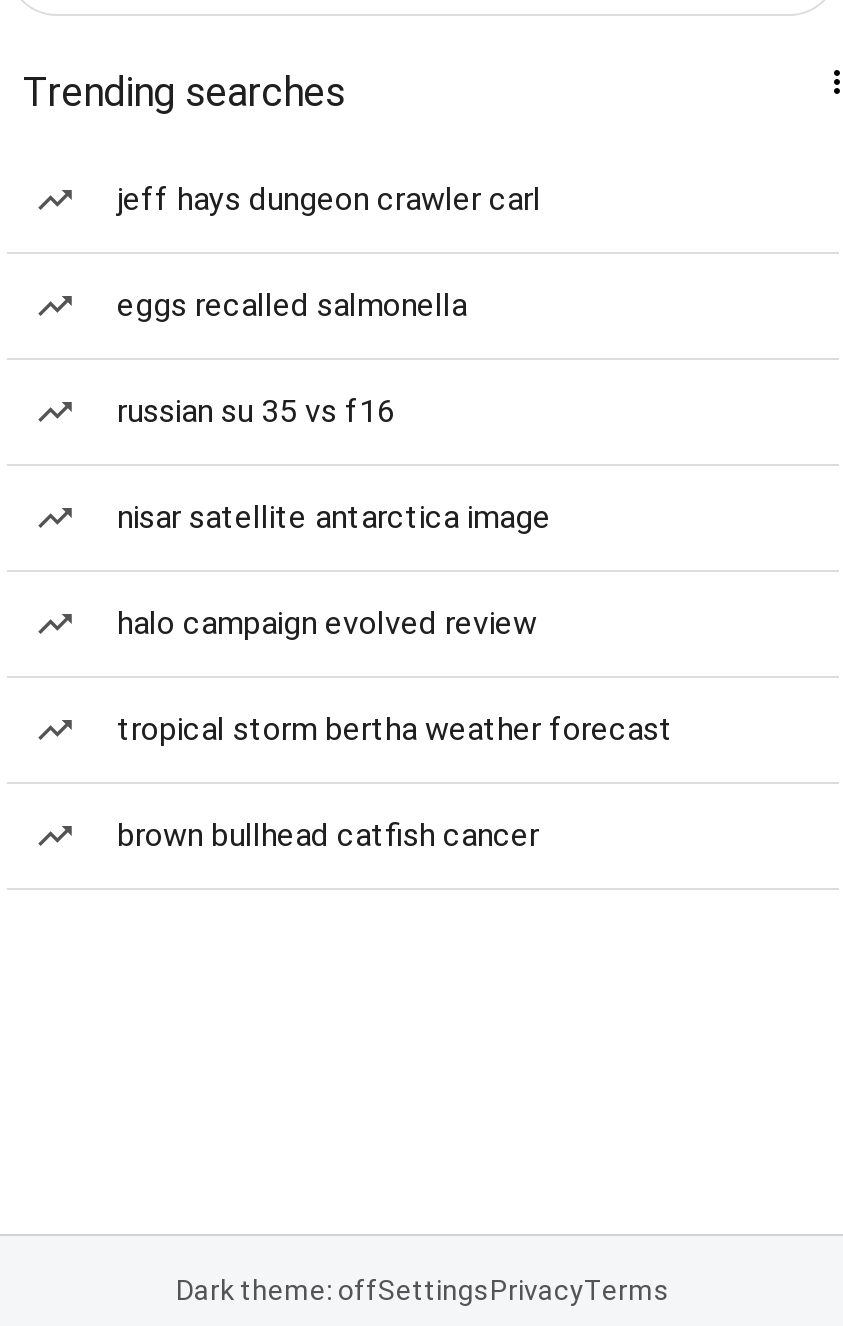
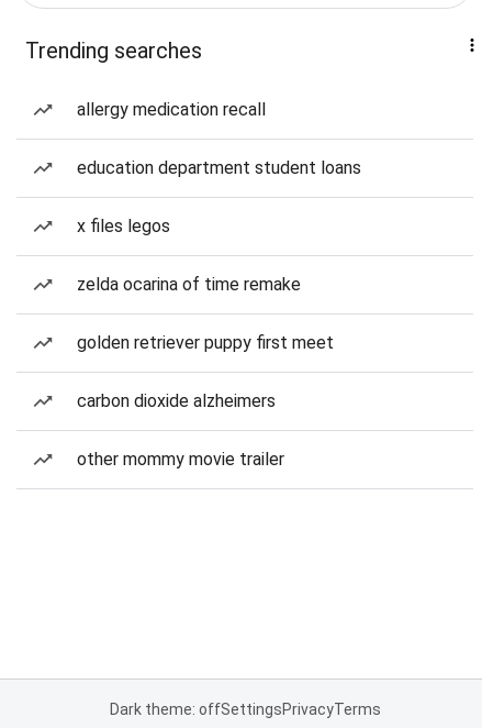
- jeff hays dungeon crawler carl
+ allergy medication recall

- eggs recalled salmonella
+ education department student loans

- russian su 35 vs f16
+ x files legos

- nisar satellite antarctica image
+ zelda ocarina of time remake

- halo campaign evolved review
+ golden retriever puppy first meet

- tropical storm bertha weather forecast
+ carbon dioxide alzheimers

- brown bullhead catfish cancer
+ other mommy movie trailer
